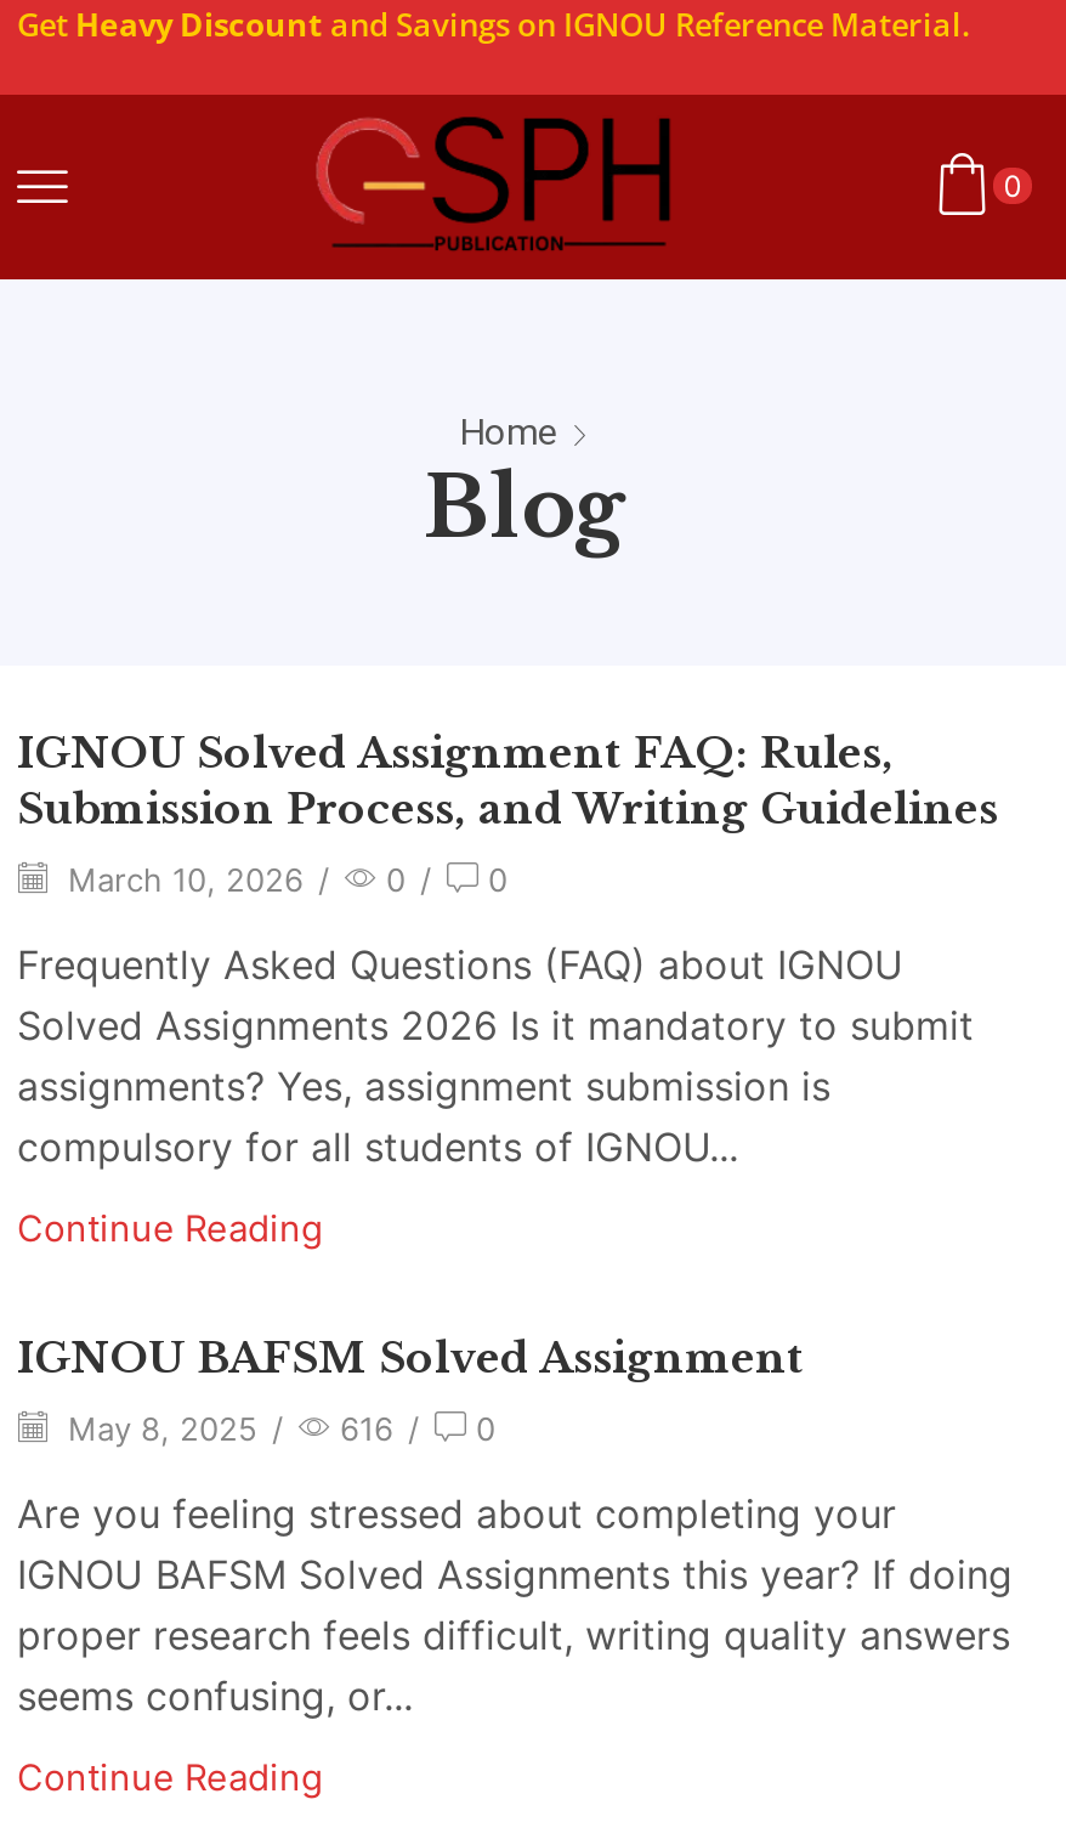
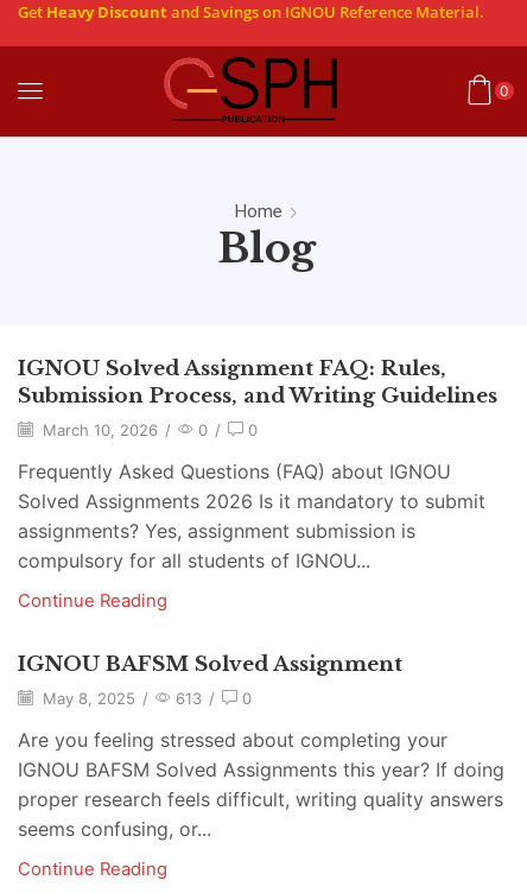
- May 8, 2025 / 616 / 0
+ May 8, 2025 / 613 / 0
